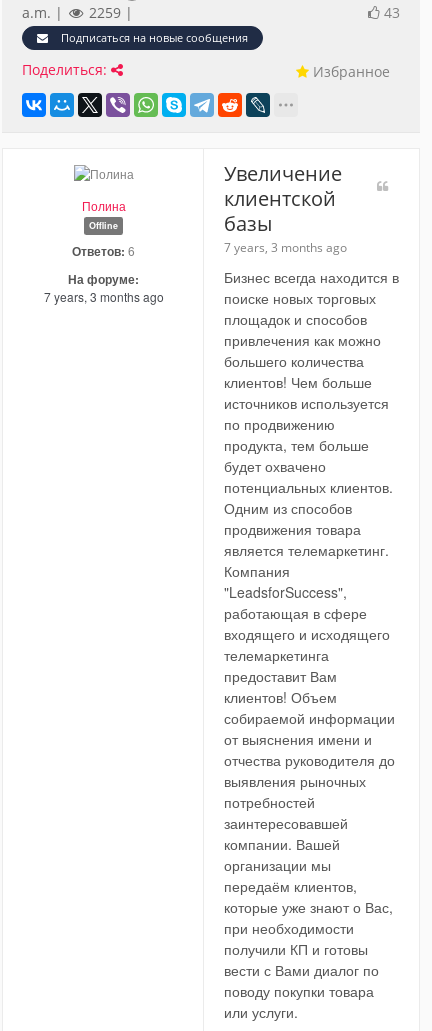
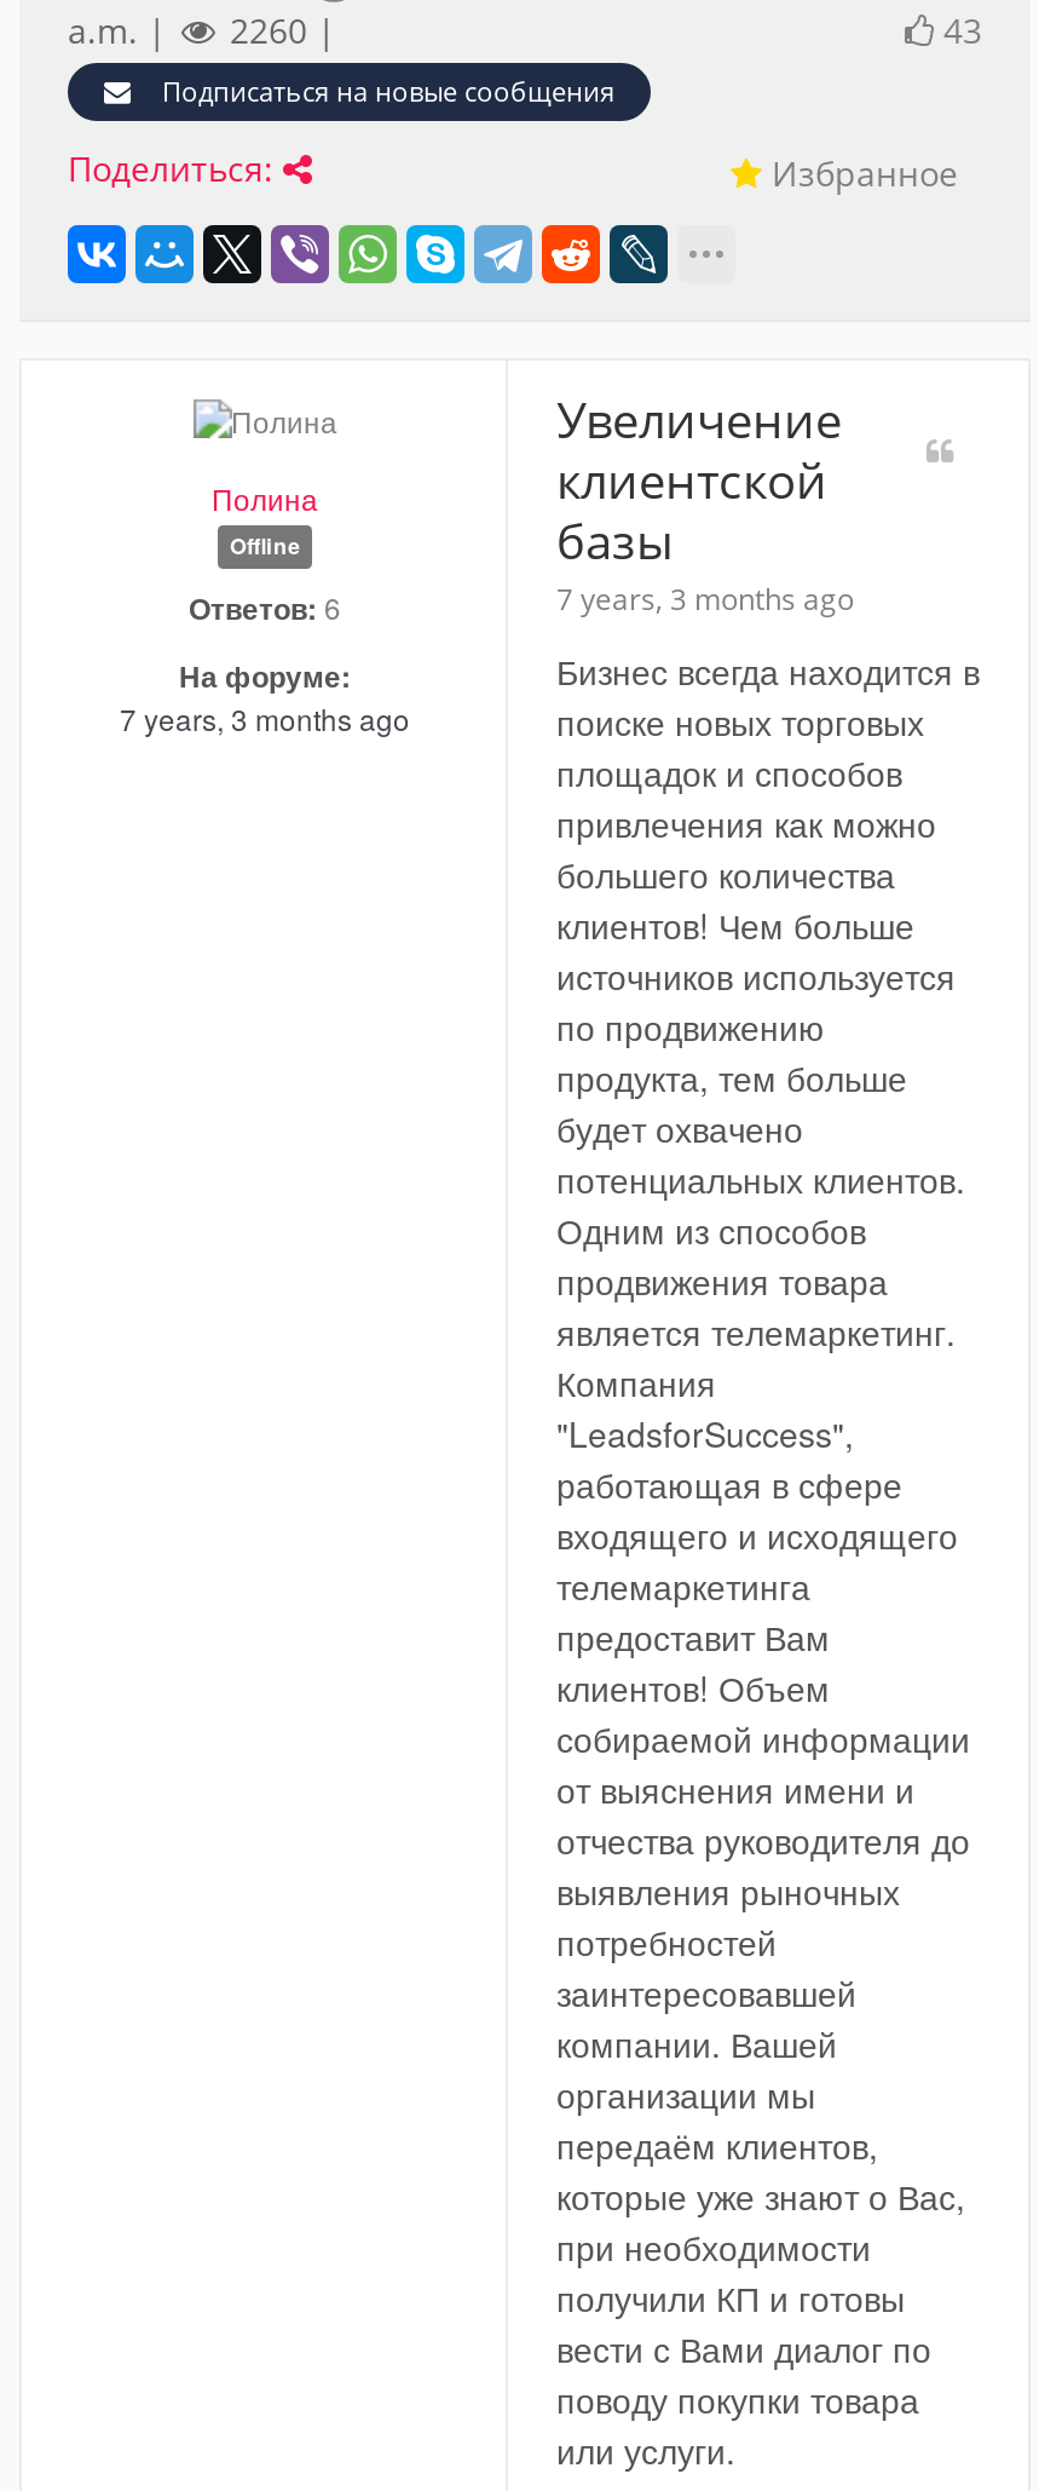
- 2259
+ 2260
